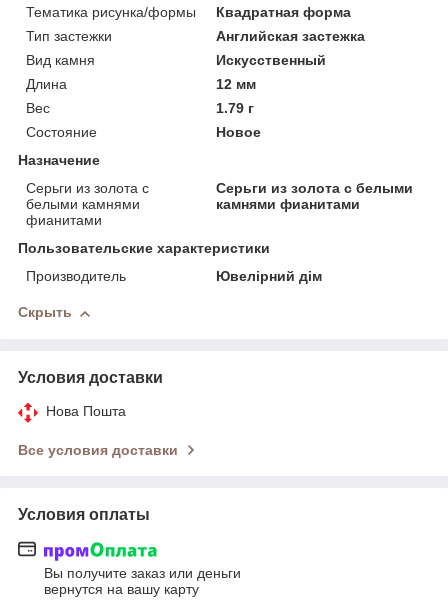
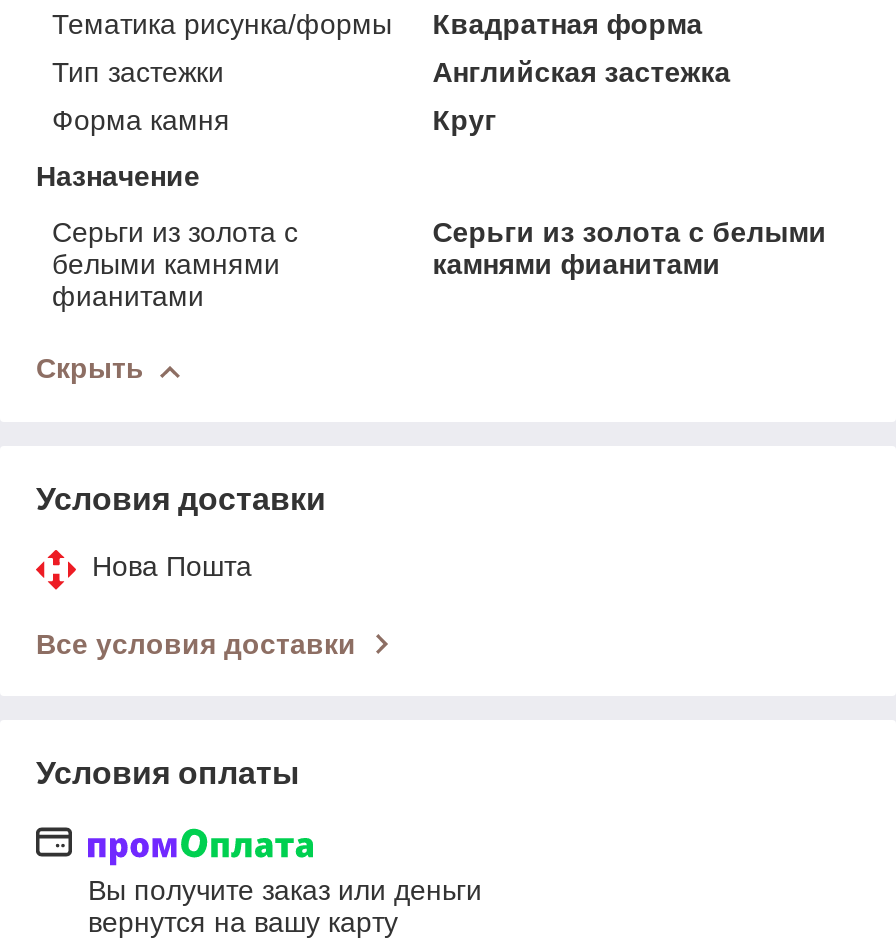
- Вид камня
- Искусственный
- Длина
- 12 мм
- Вес
- 1.79 г
- Состояние
- Новое
+ Форма камня
+ Круг

- Пользовательские характеристики
- Производитель
- Ювелірний дім
